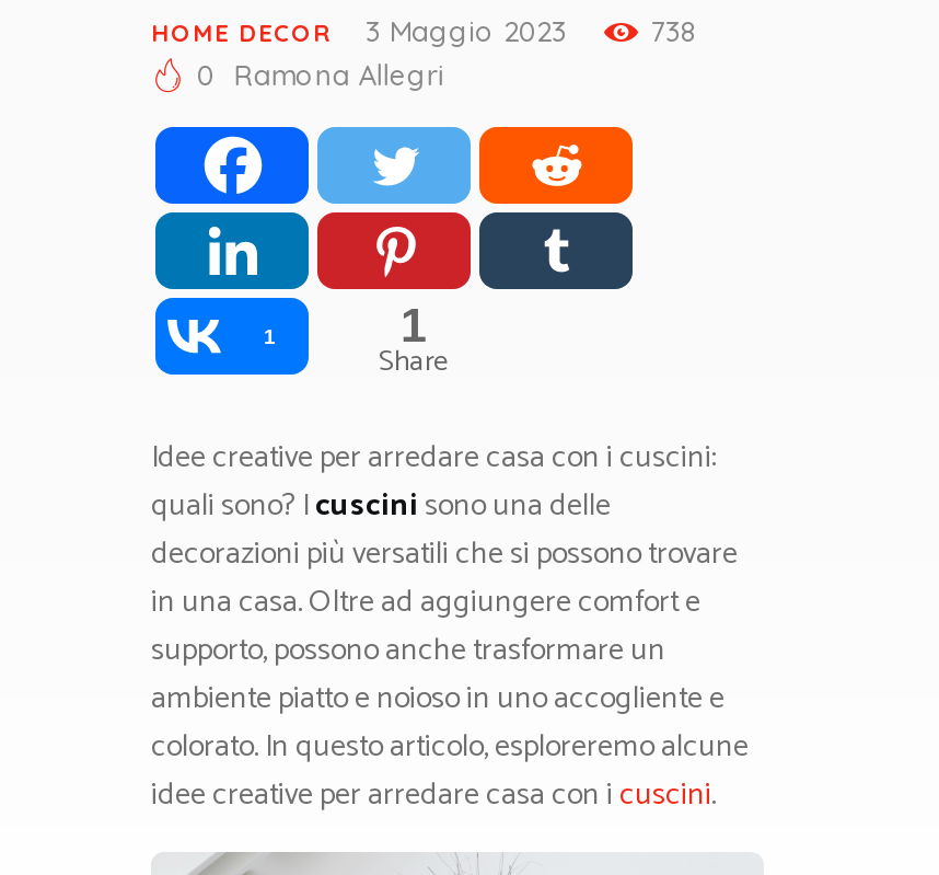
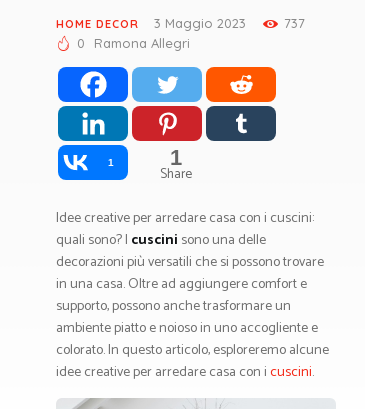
- 738
+ 737
